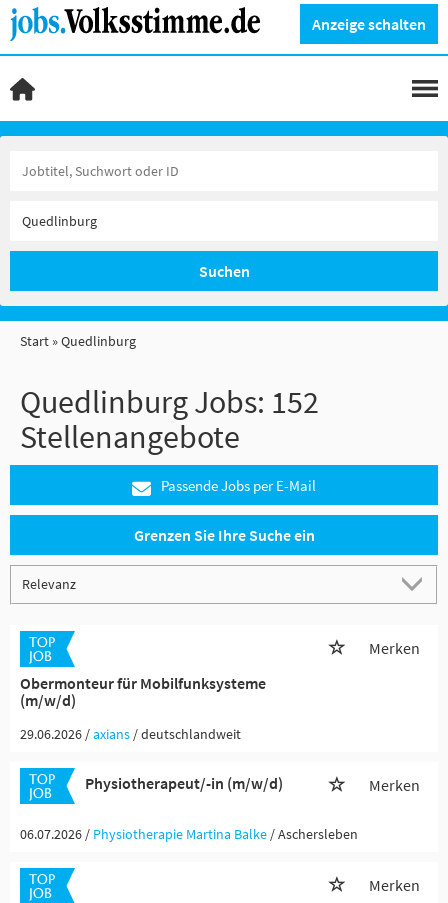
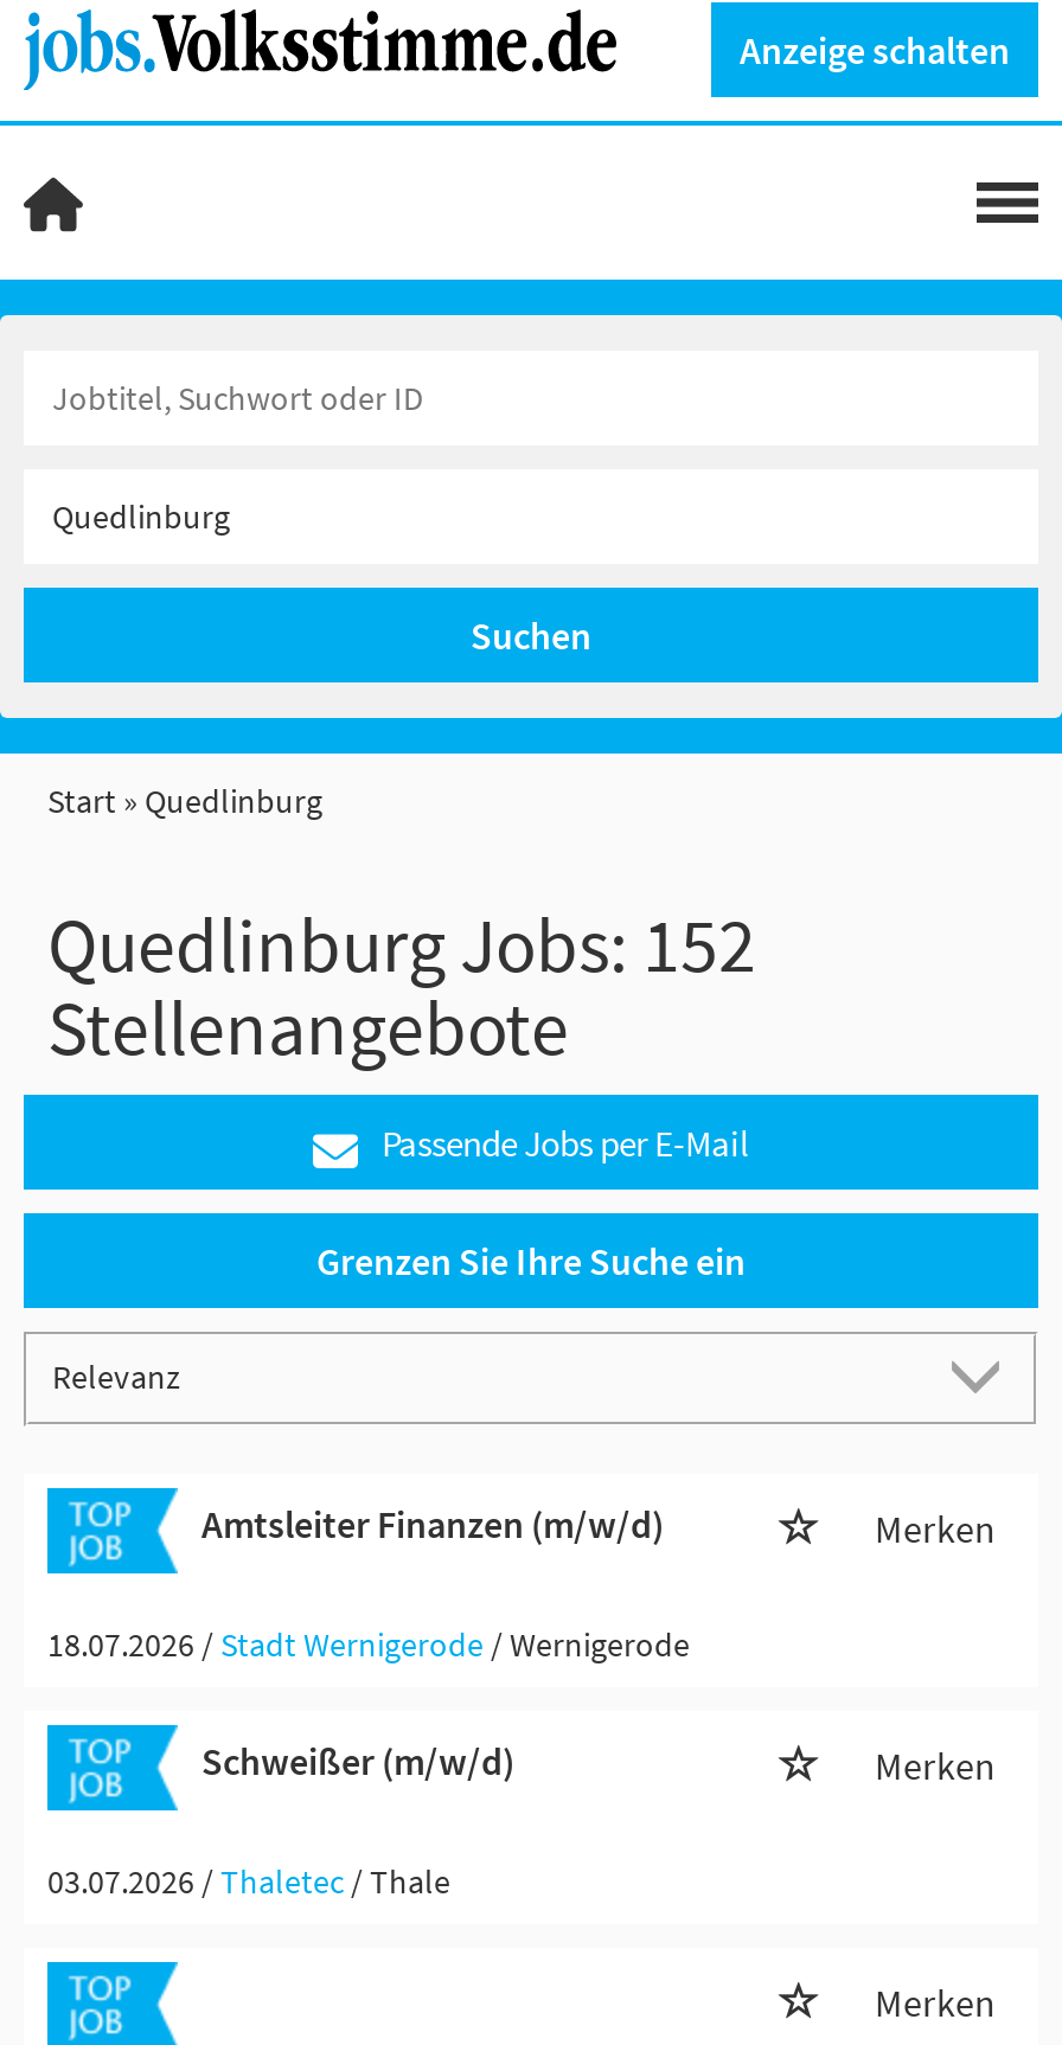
- Obermonteur für Mobilfunksysteme
- (m/w/d)
+ Amtsleiter Finanzen (m/w/d)

- 29.06.2026 / axians / deutschlandweit
+ 18.07.2026 / Stadt Wernigerode / Wernigerode

- Physiotherapeut/-in (m/w/d)
+ Schweißer (m/w/d)

- 06.07.2026 / Physiotherapie Martina Balke / Aschersleben
+ 03.07.2026 / Thaletec / Thale
